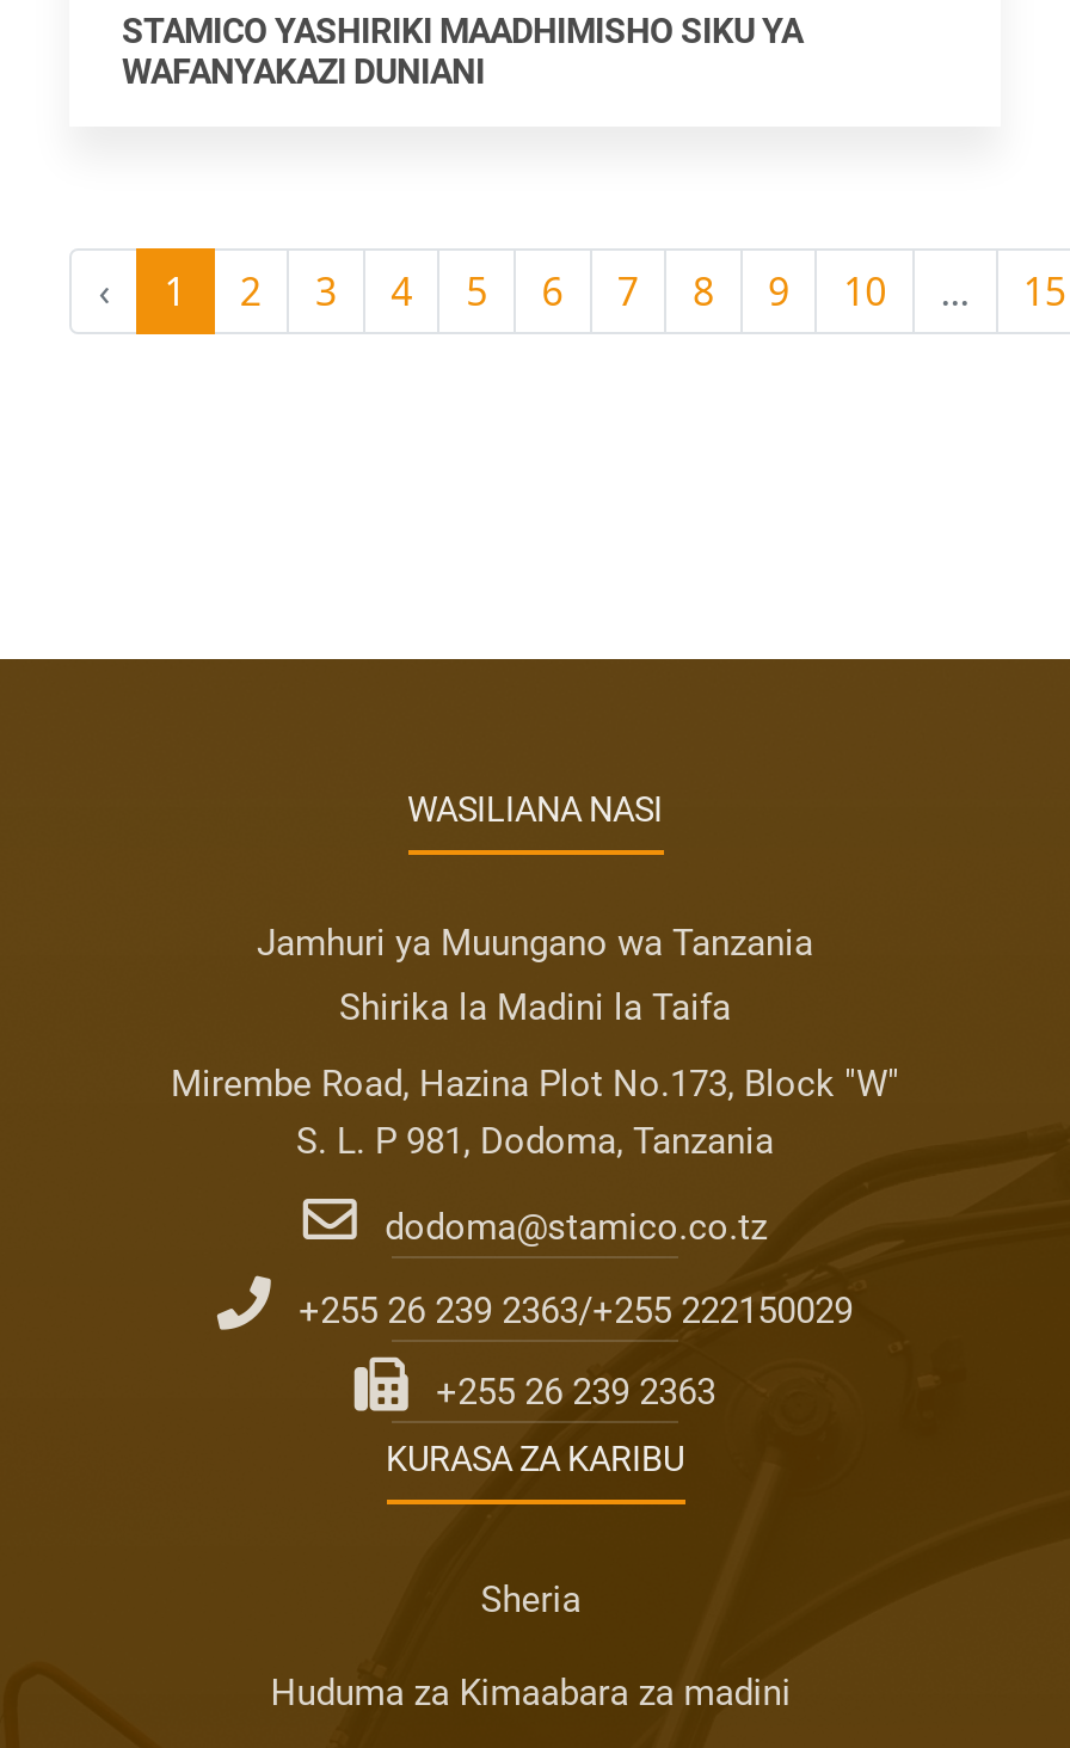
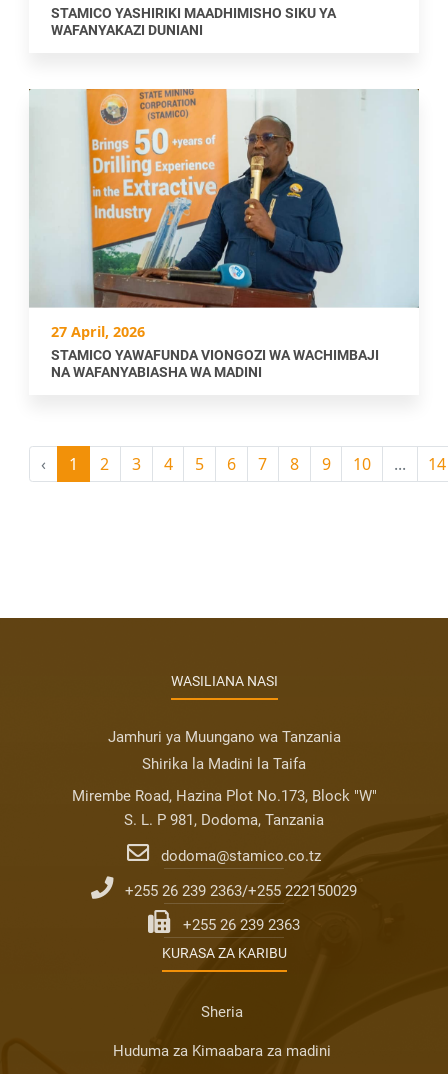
+ [image]
+ 27 April, 2026
+ STAMICO YAWAFUNDA VIONGOZI WA WACHIMBAJI
+ NA WAFANYABIASHA WA MADINI

- 15
+ 14
